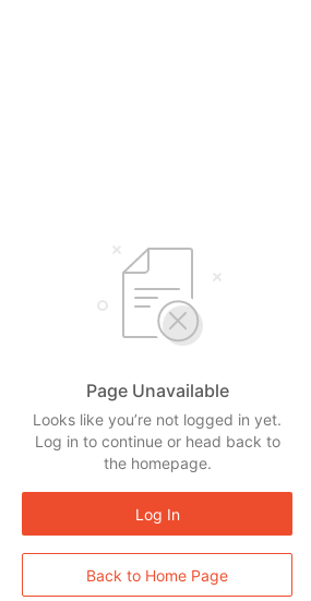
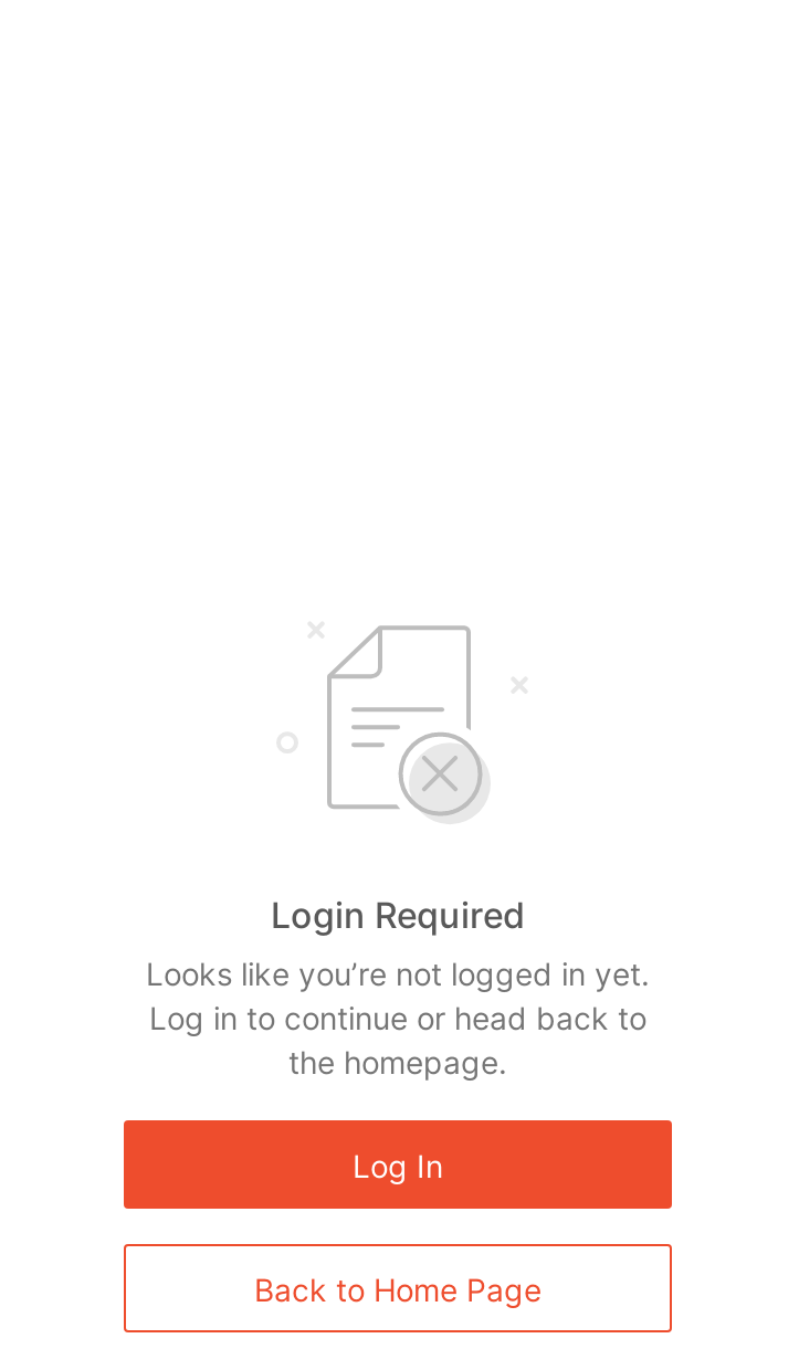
- Page Unavailable
+ Login Required
